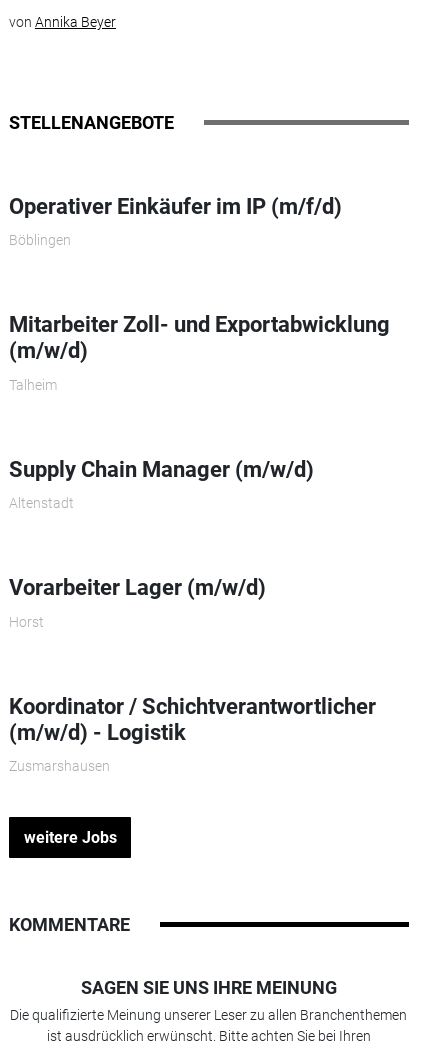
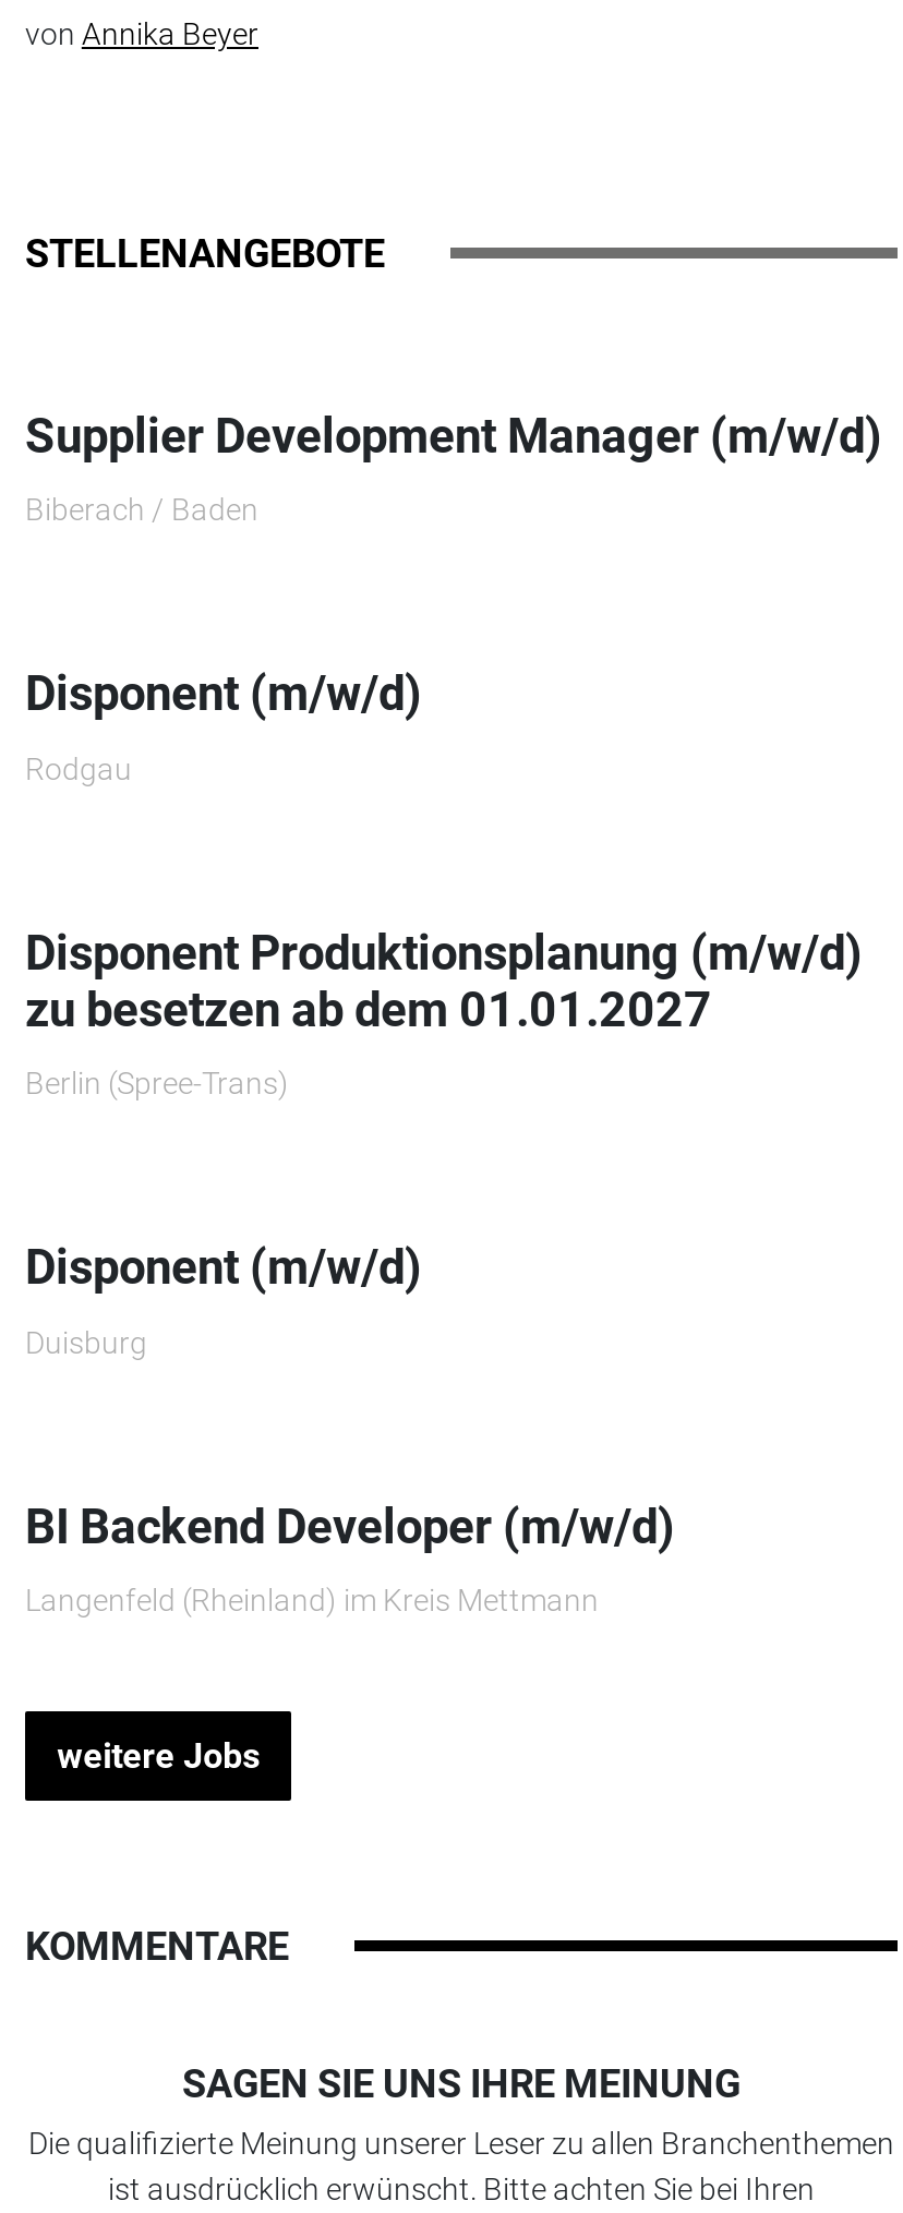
- Operativer Einkäufer im IP (m/f/d)
+ Supplier Development Manager (m/w/d)

- Böblingen
+ Biberach / Baden

- Mitarbeiter Zoll- und Exportabwicklung
- (m/w/d)
+ Disponent (m/w/d)

- Talheim
+ Rodgau

- Supply Chain Manager (m/w/d)
+ Disponent Produktionsplanung (m/w/d)
+ zu besetzen ab dem 01.01.2027

- Altenstadt
+ Berlin (Spree-Trans)

- Vorarbeiter Lager (m/w/d)
+ Disponent (m/w/d)

- Horst
+ Duisburg

- Koordinator / Schichtverantwortlicher
- (m/w/d) - Logistik
+ BI Backend Developer (m/w/d)

- Zusmarshausen
+ Langenfeld (Rheinland) im Kreis Mettmann
